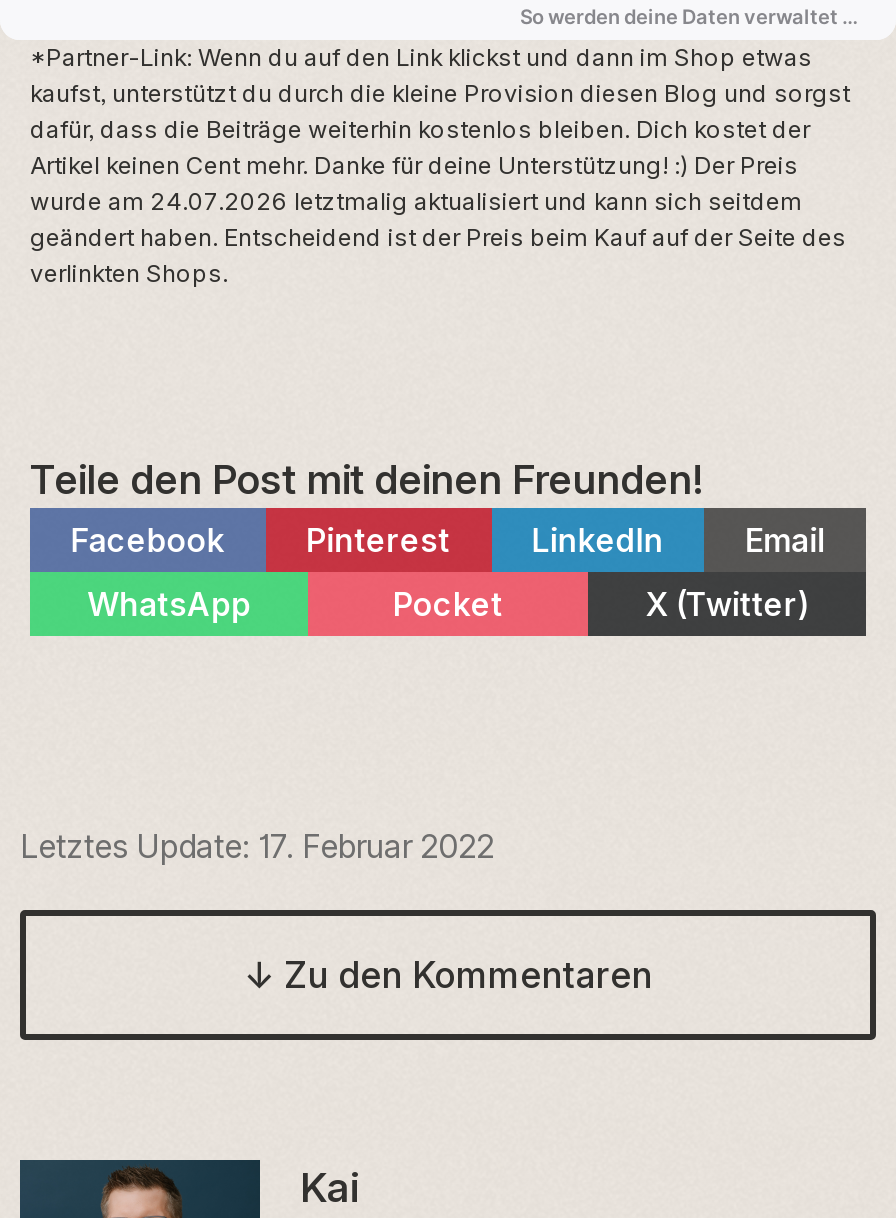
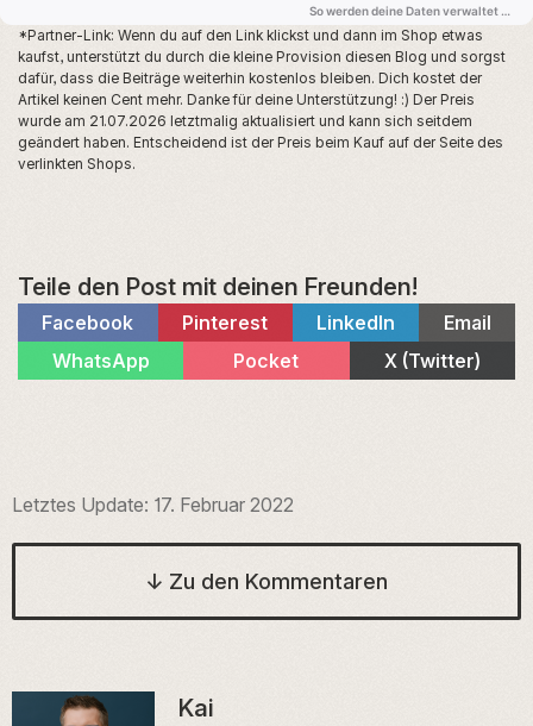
- wurde am 24.07.2026 letztmalig aktualisiert und kann sich seitdem
+ wurde am 21.07.2026 letztmalig aktualisiert und kann sich seitdem
